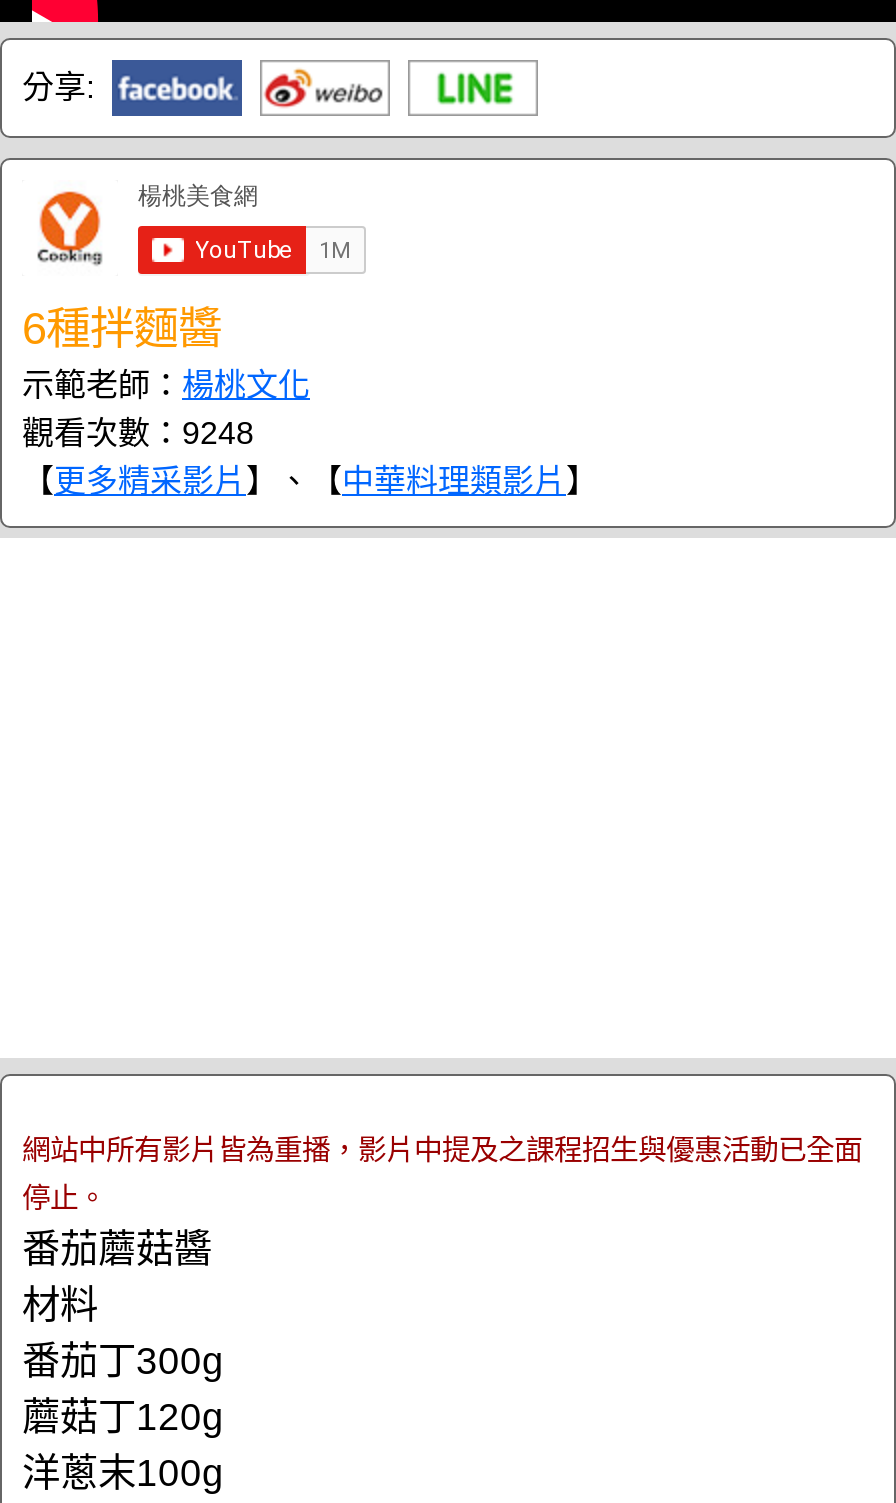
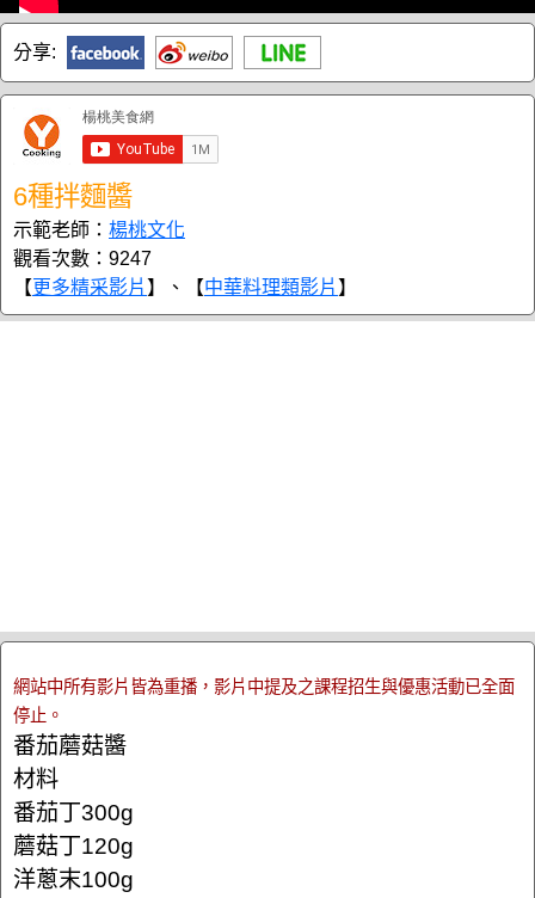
- 觀看次數：9248
+ 觀看次數：9247
